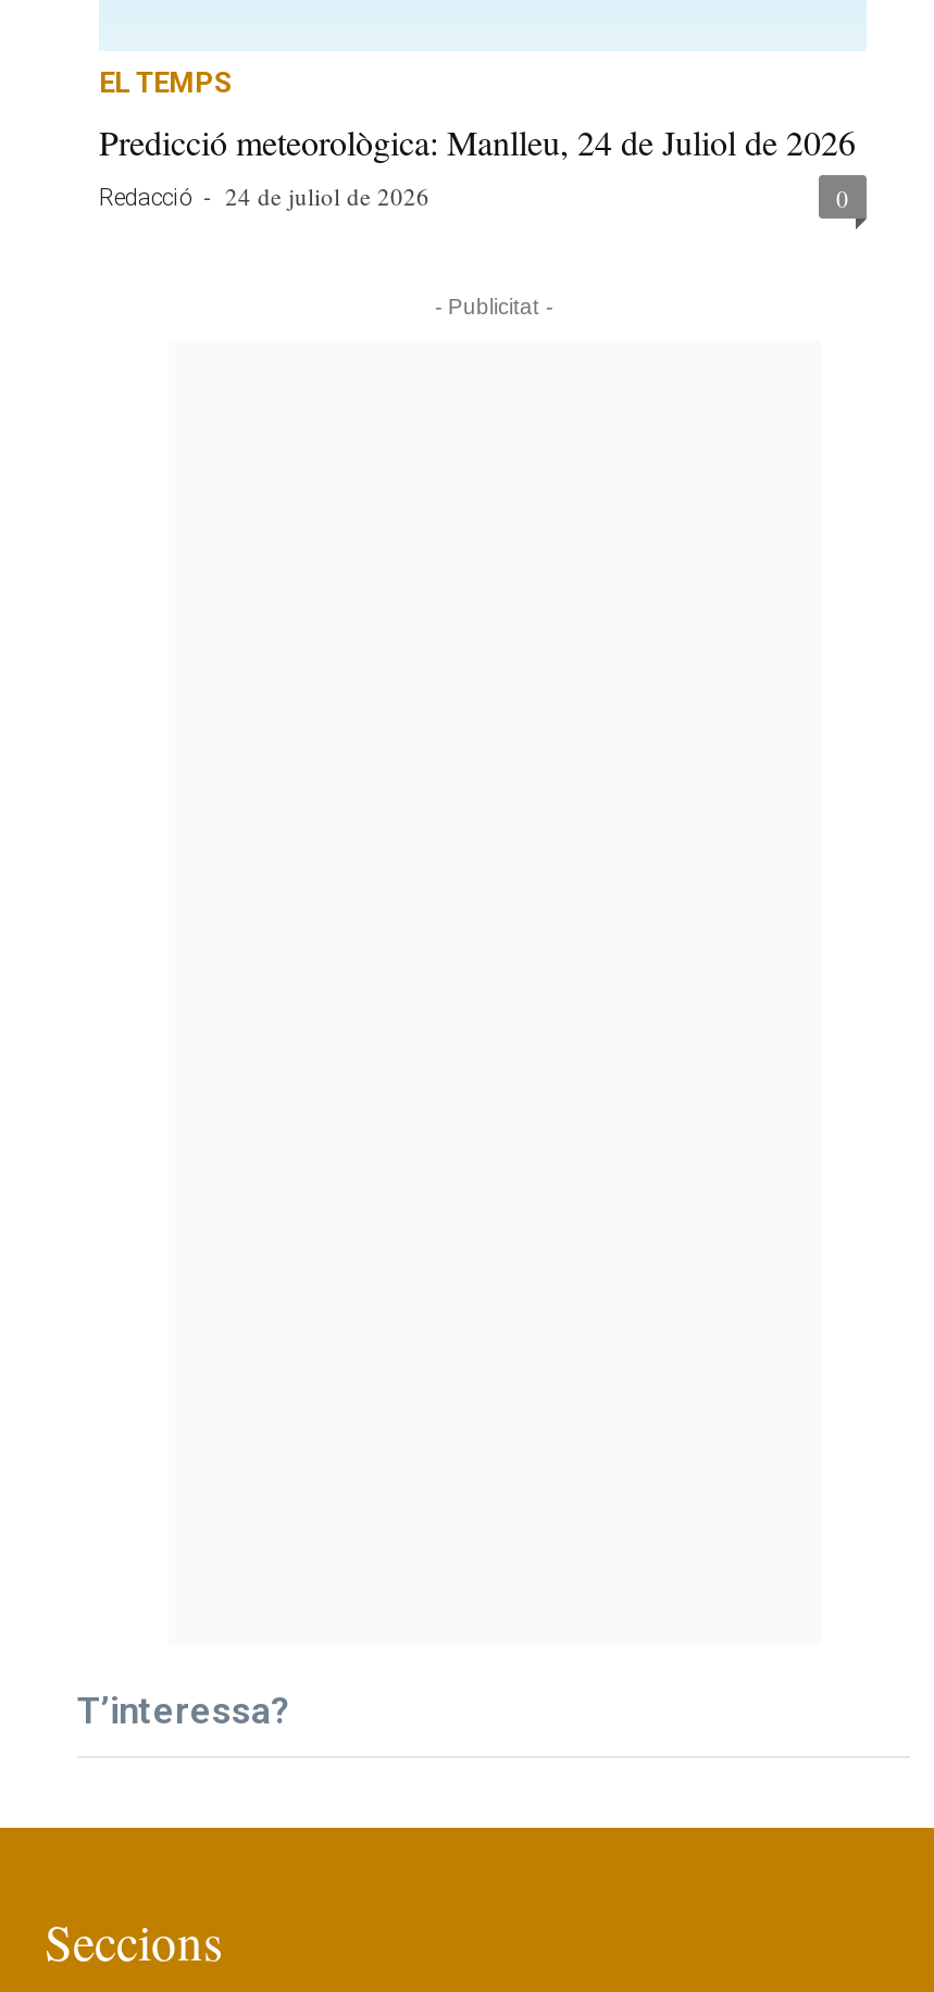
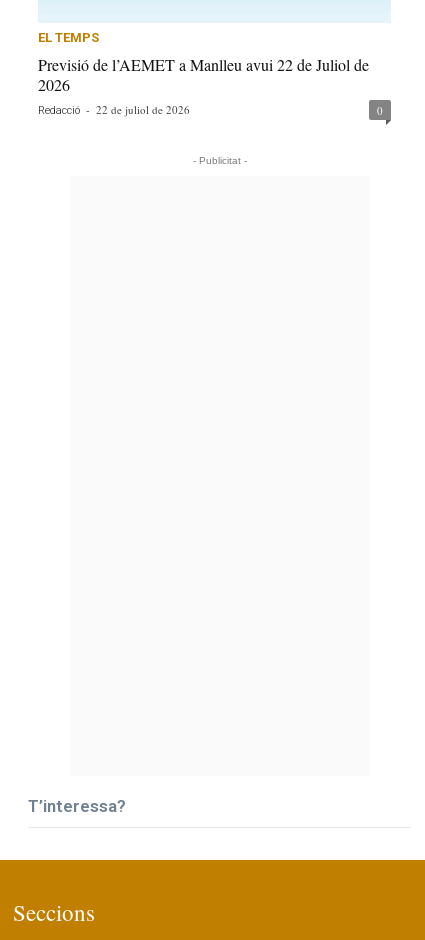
- Predicció meteorològica: Manlleu, 24 de Juliol de 2026
- Redacció - 24 de juliol de 2026
+ Previsió de l’AEMET a Manlleu avui 22 de Juliol de
+ 2026
+ Redacció - 22 de juliol de 2026
